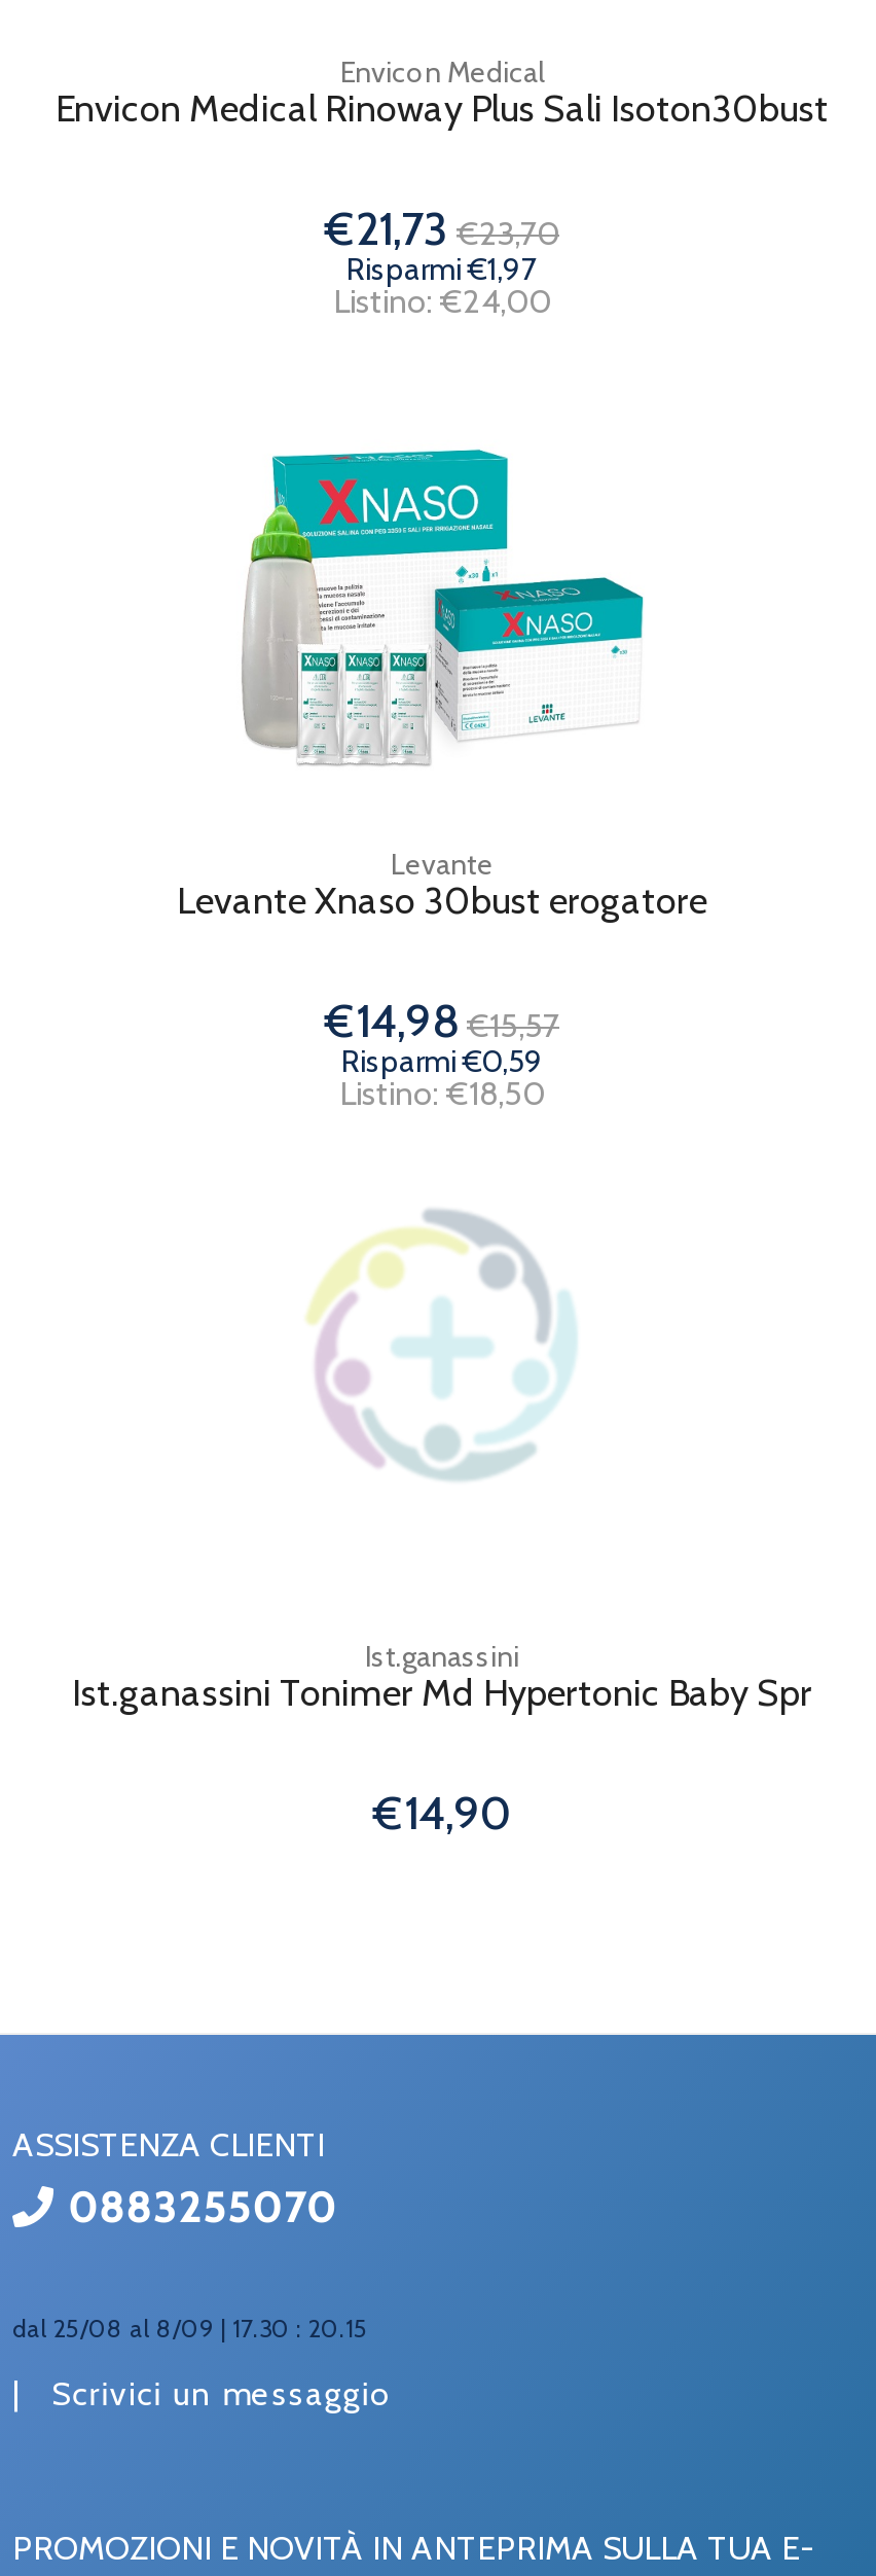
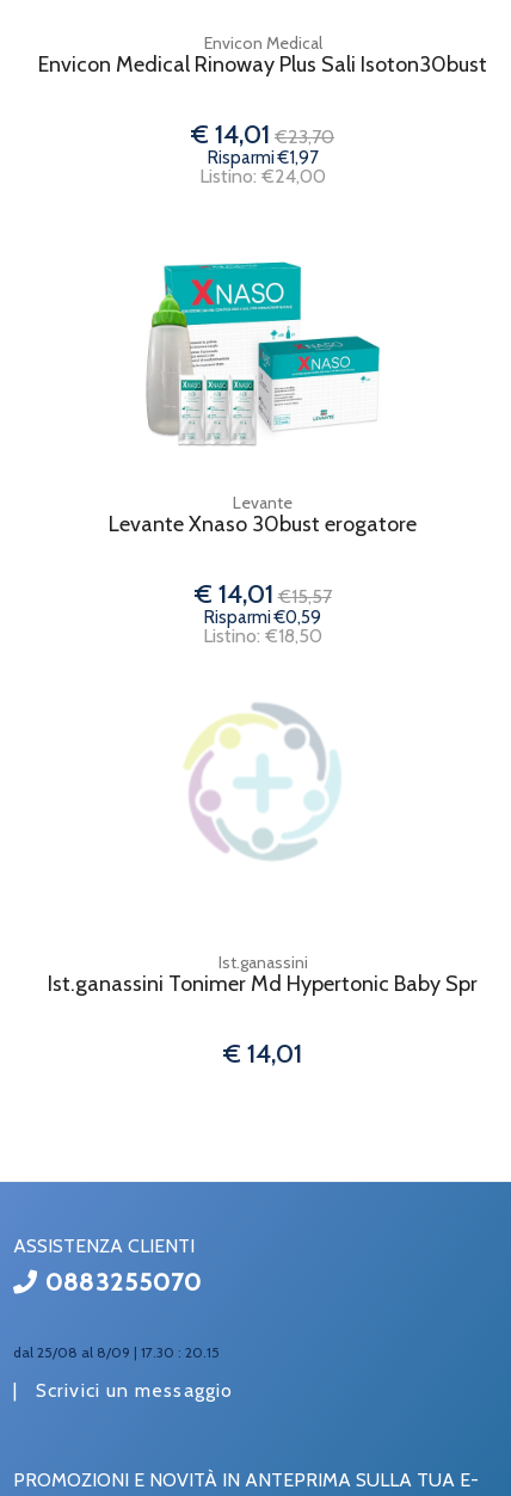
- €21,73 €23,70
+ € 14,01 €23,70

- €14,98 €15,57
+ € 14,01 €15,57

- €14,90
+ € 14,01
